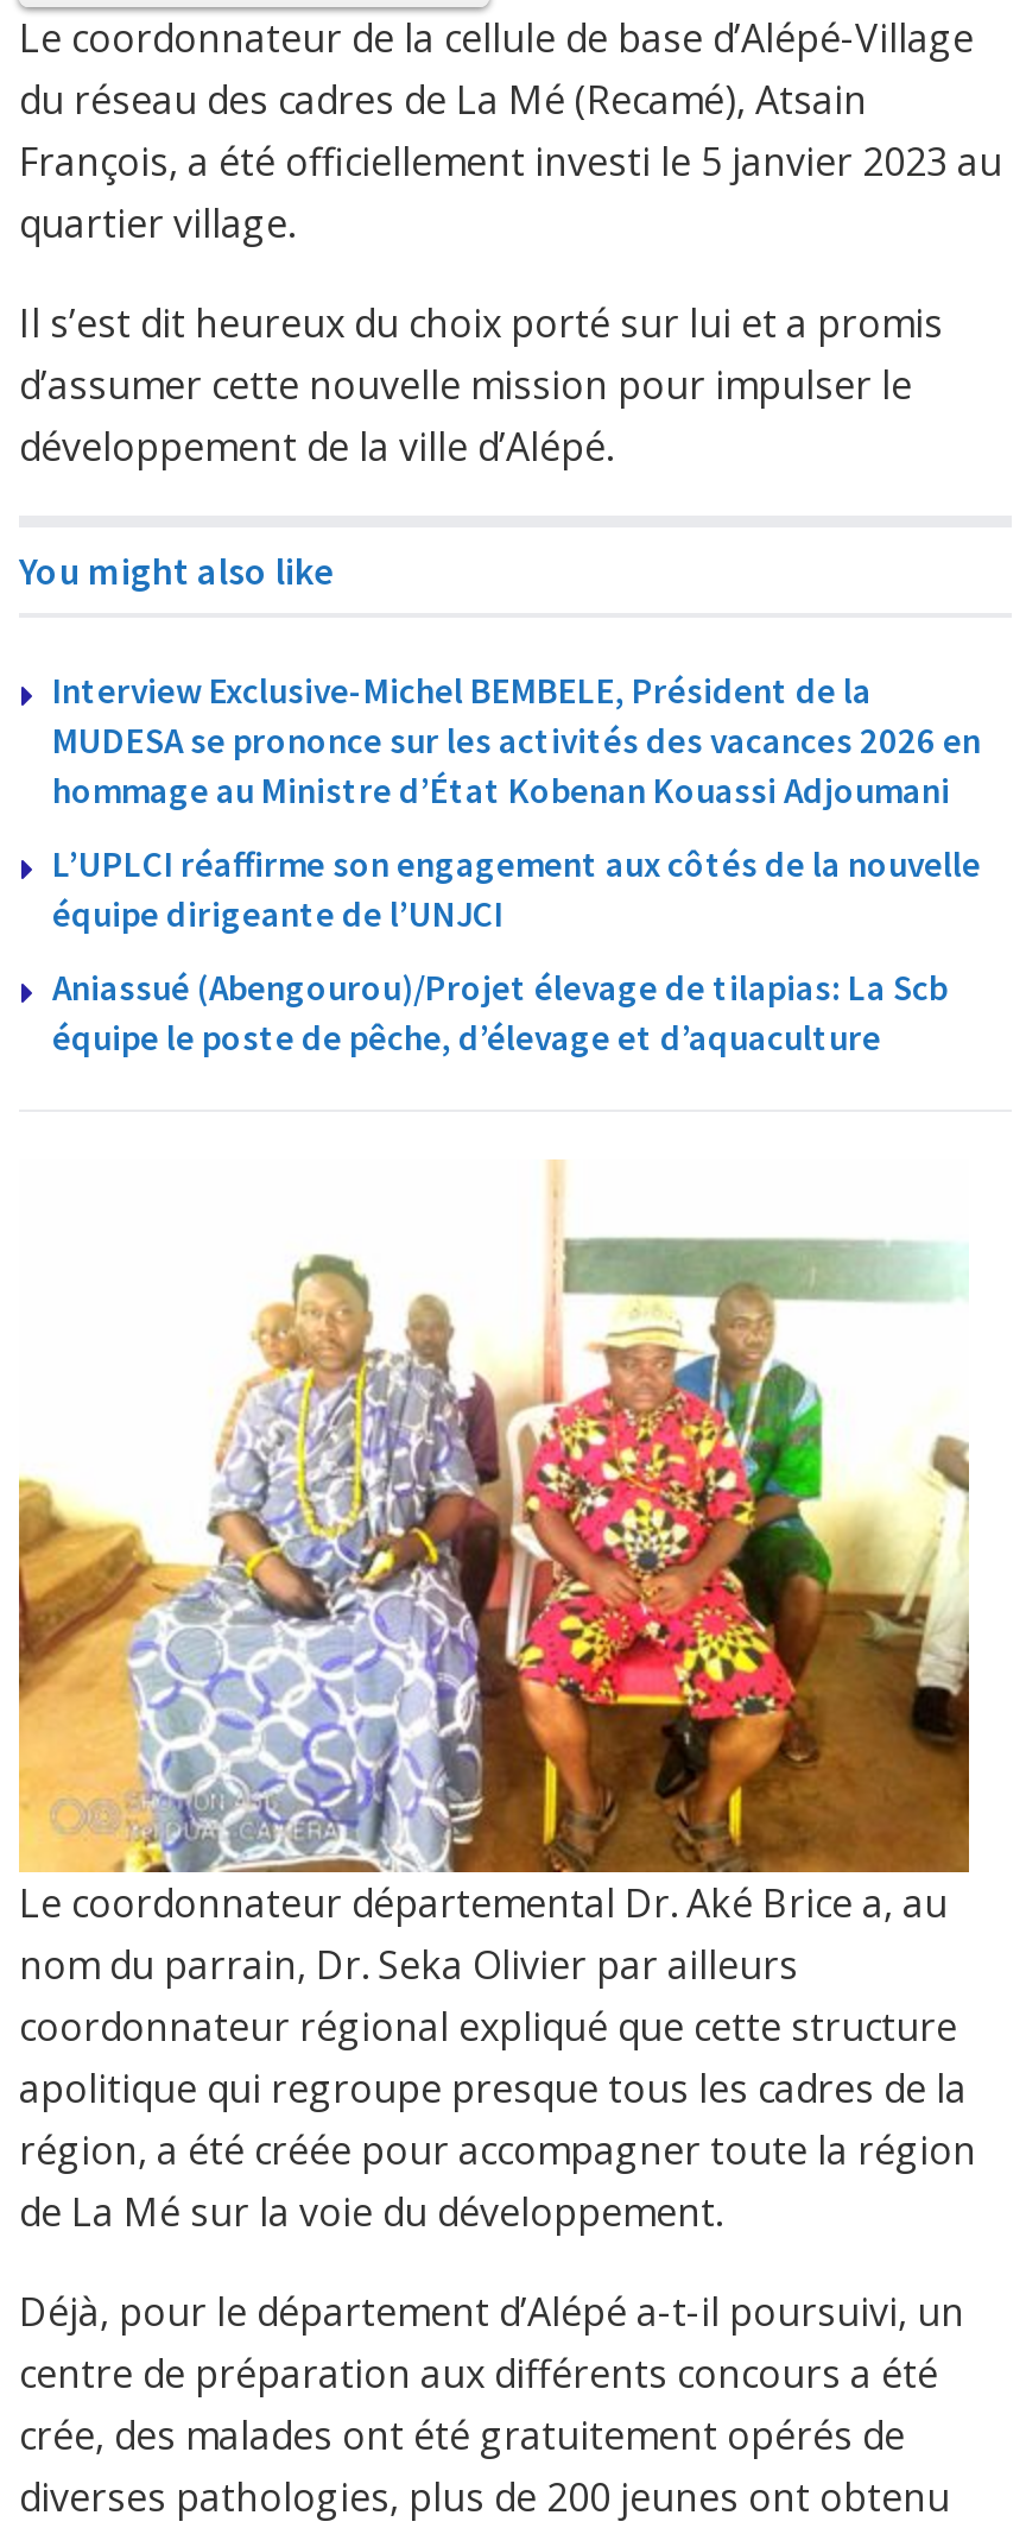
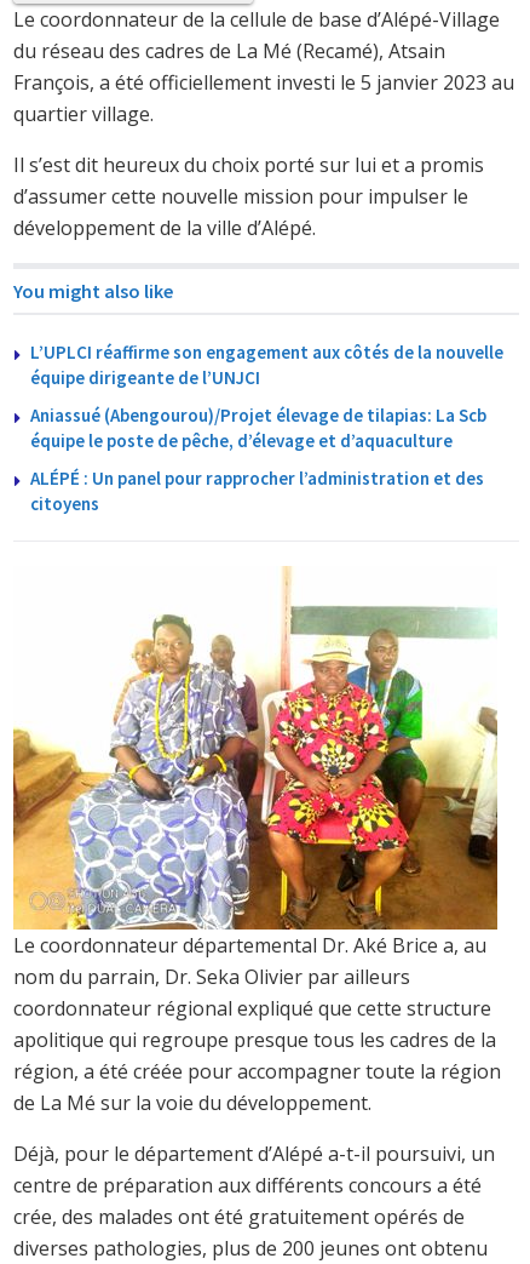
- Interview Exclusive-Michel BEMBELE, Président de la
- MUDESA se prononce sur les activités des vacances 2026 en
- hommage au Ministre d’État Kobenan Kouassi Adjoumani

moved up: L’UPLCI réaffirme son engagement aux côtés de la nouvelle | équipe dirigeante de l’UNJCI | Aniassué (Abengourou)/Projet élevage de tilapias: La Scb | équipe le poste de pêche, d’élevage et d’aquaculture

+ ALÉPÉ : Un panel pour rapprocher l’administration et des
+ citoyens
